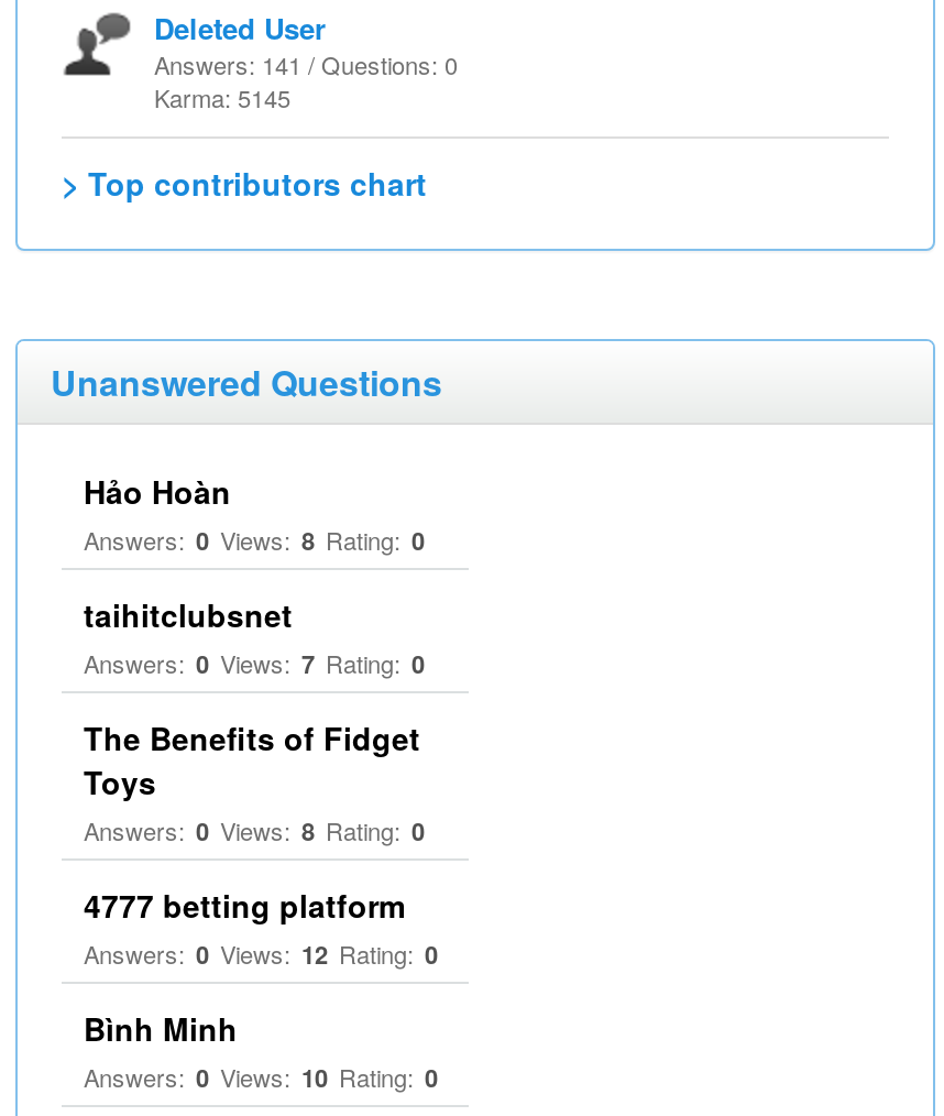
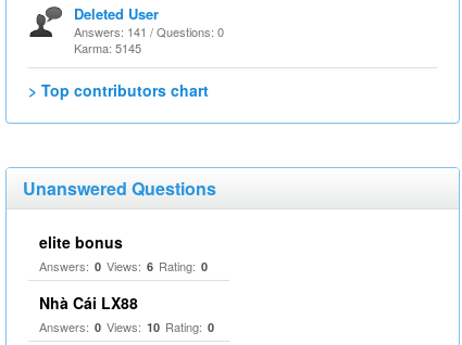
- Hảo Hoàn
- Answers: 0 Views: 8 Rating: 0
- taihitclubsnet
- Answers: 0 Views: 7 Rating: 0
- The Benefits of Fidget
- Toys
- Answers: 0 Views: 8 Rating: 0
- 4777 betting platform
- Answers: 0 Views: 12 Rating: 0
- Bình Minh
+ elite bonus
+ Answers: 0 Views: 6 Rating: 0
+ Nhà Cái LX88
